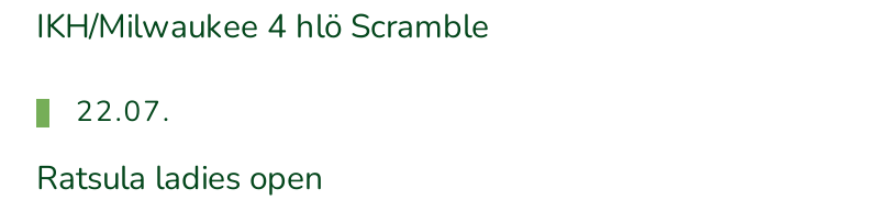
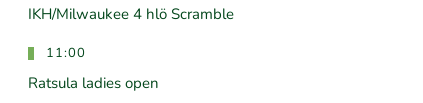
- 22.07.
+ 11:00
